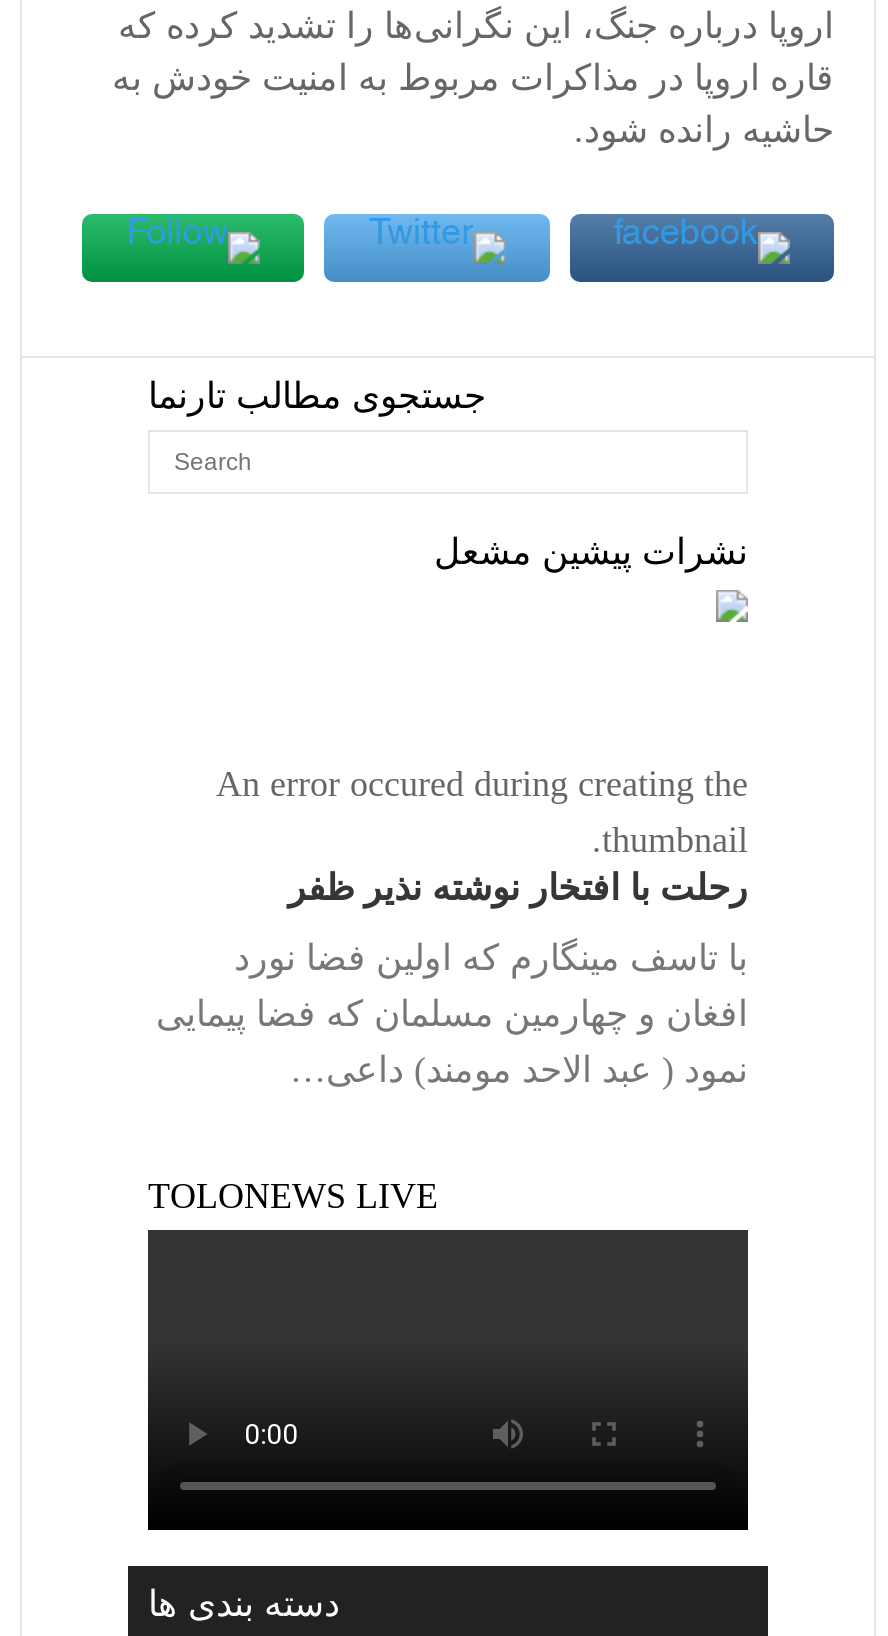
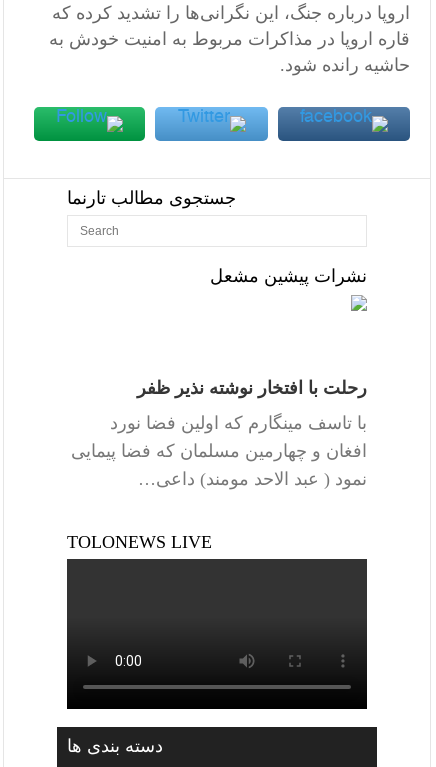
- An error occured during creating the
- thumbnail.
